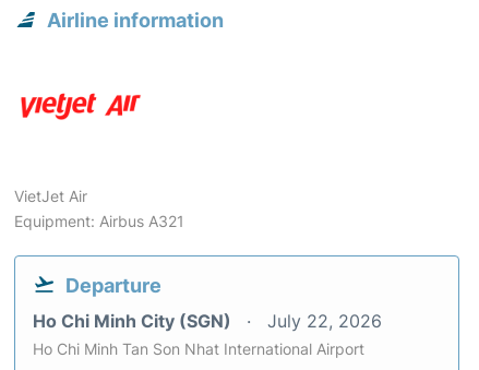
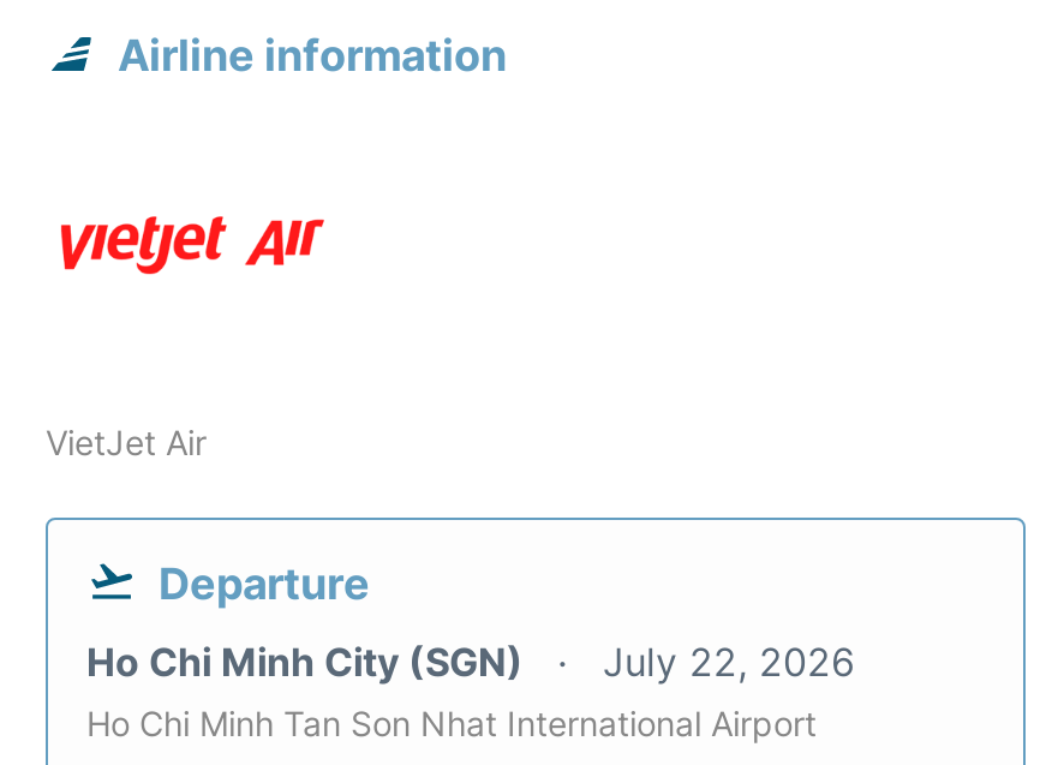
- Equipment: Airbus A321
